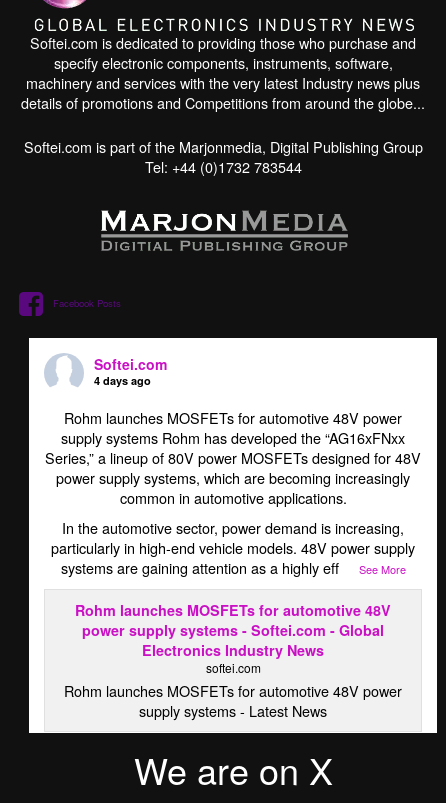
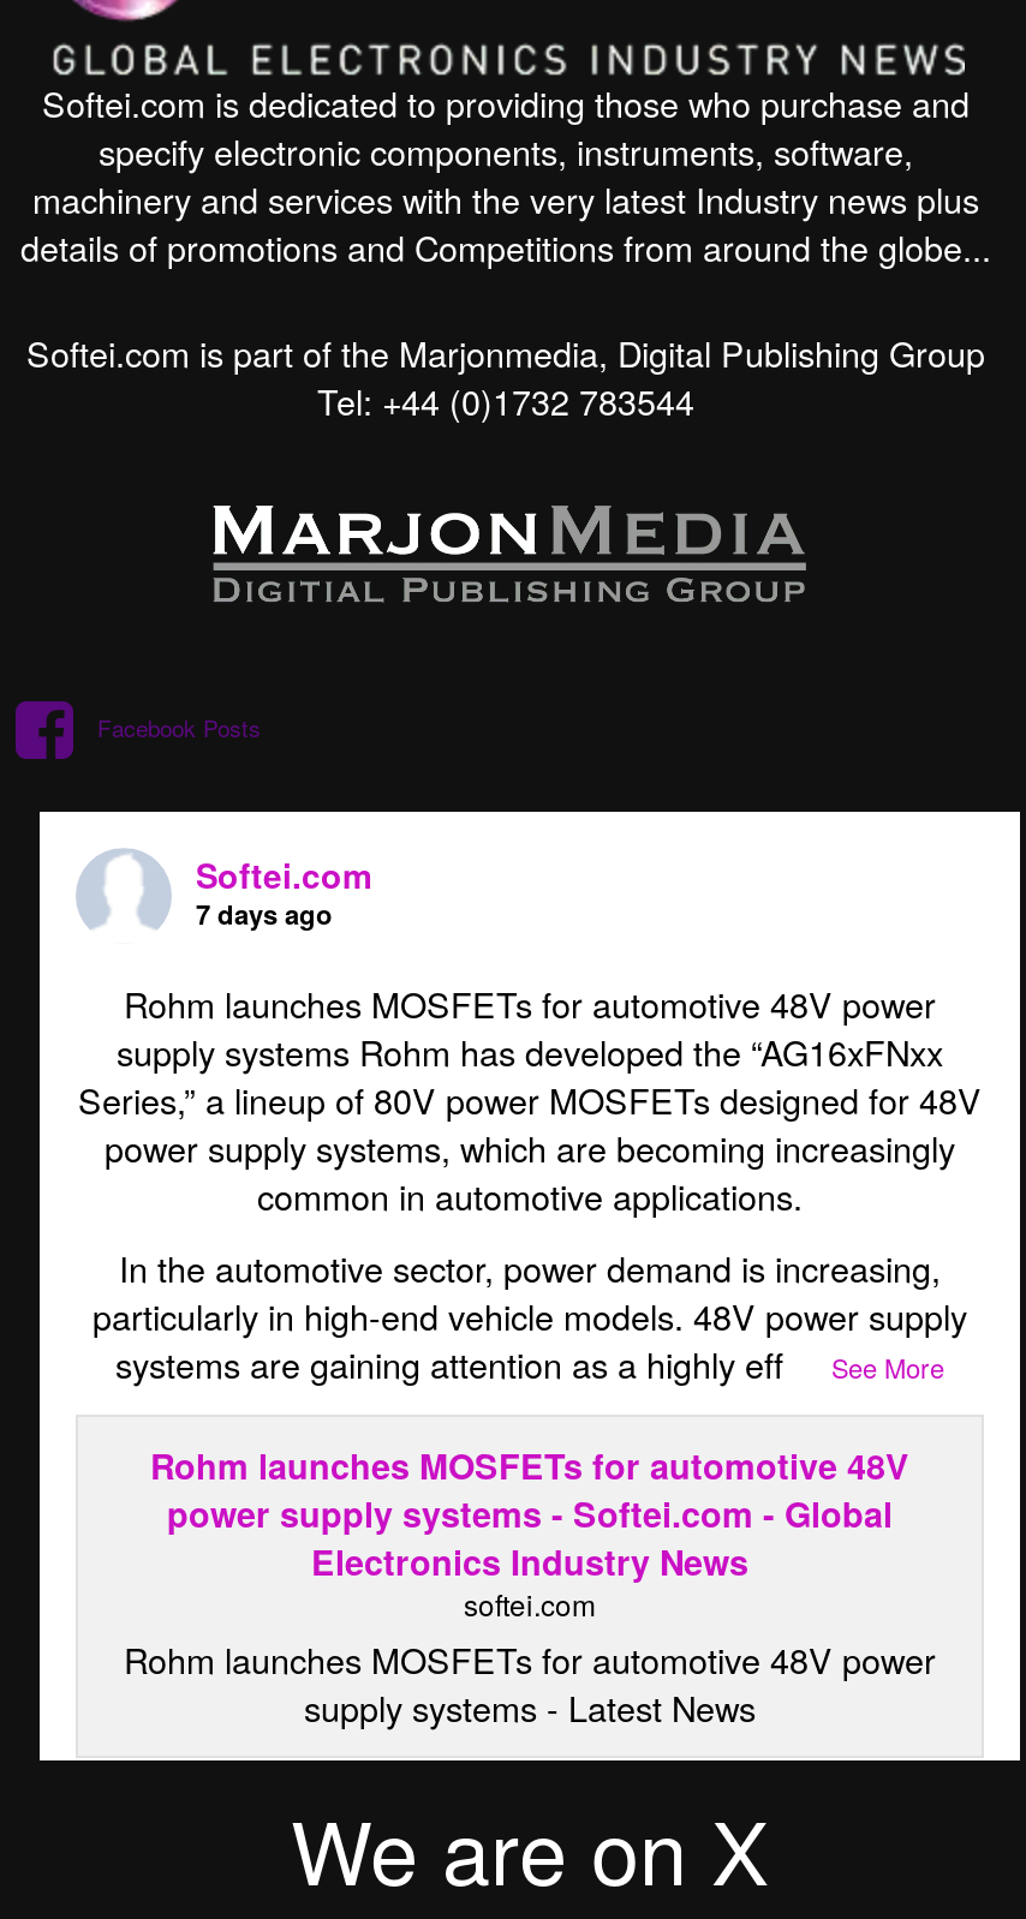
- 4 days ago
+ 7 days ago
